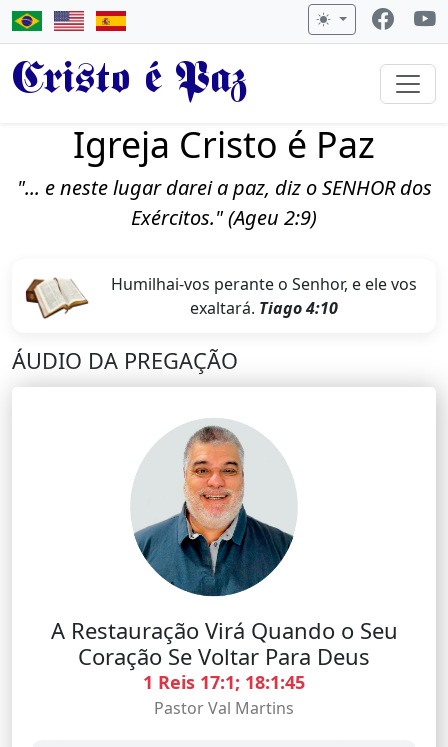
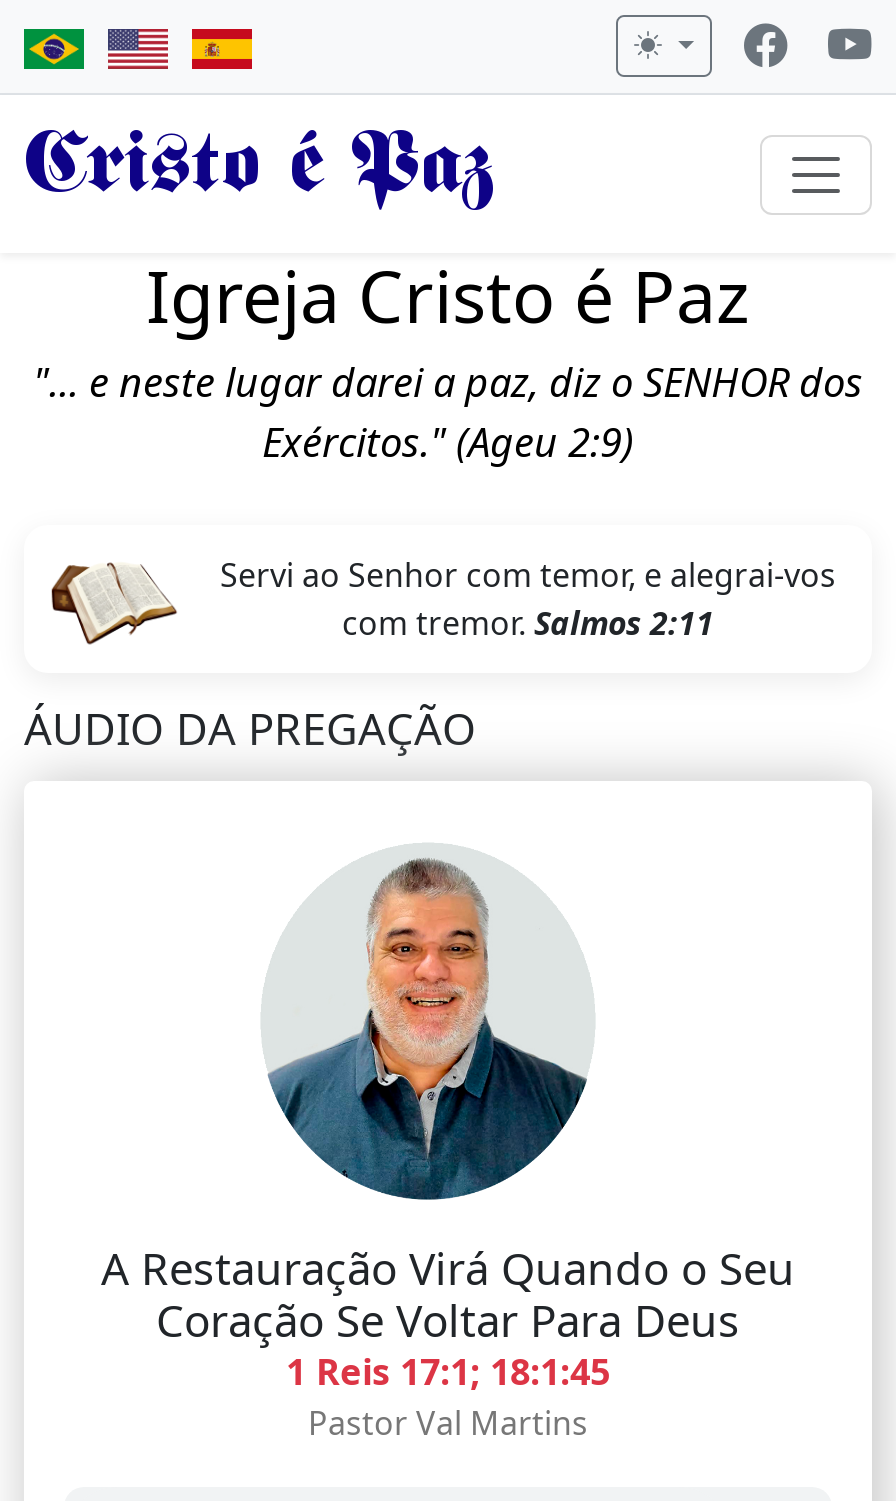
- Humilhai-vos perante o Senhor, e ele vos
- exaltará. Tiago 4:10
+ Servi ao Senhor com temor, e alegrai-vos
+ com tremor. Salmos 2:11
